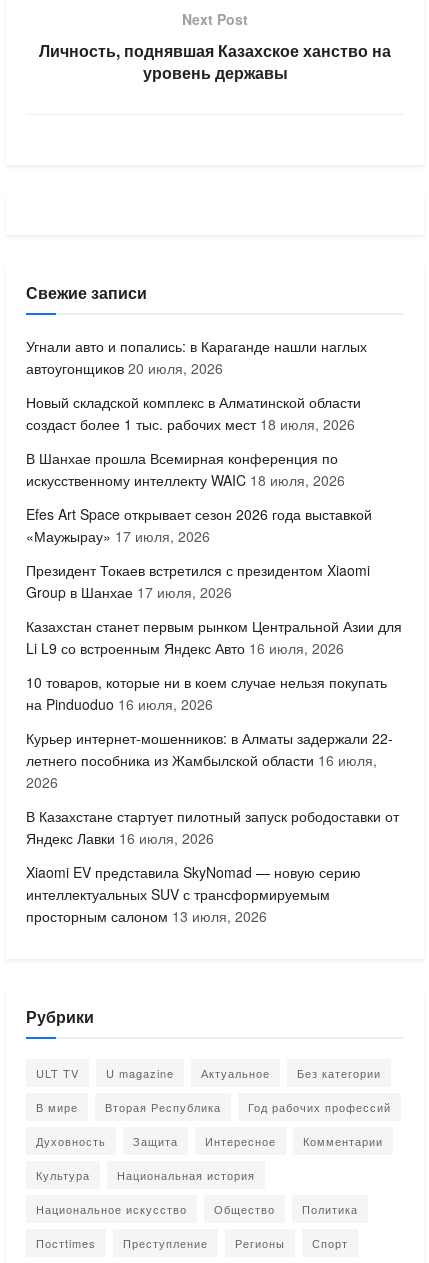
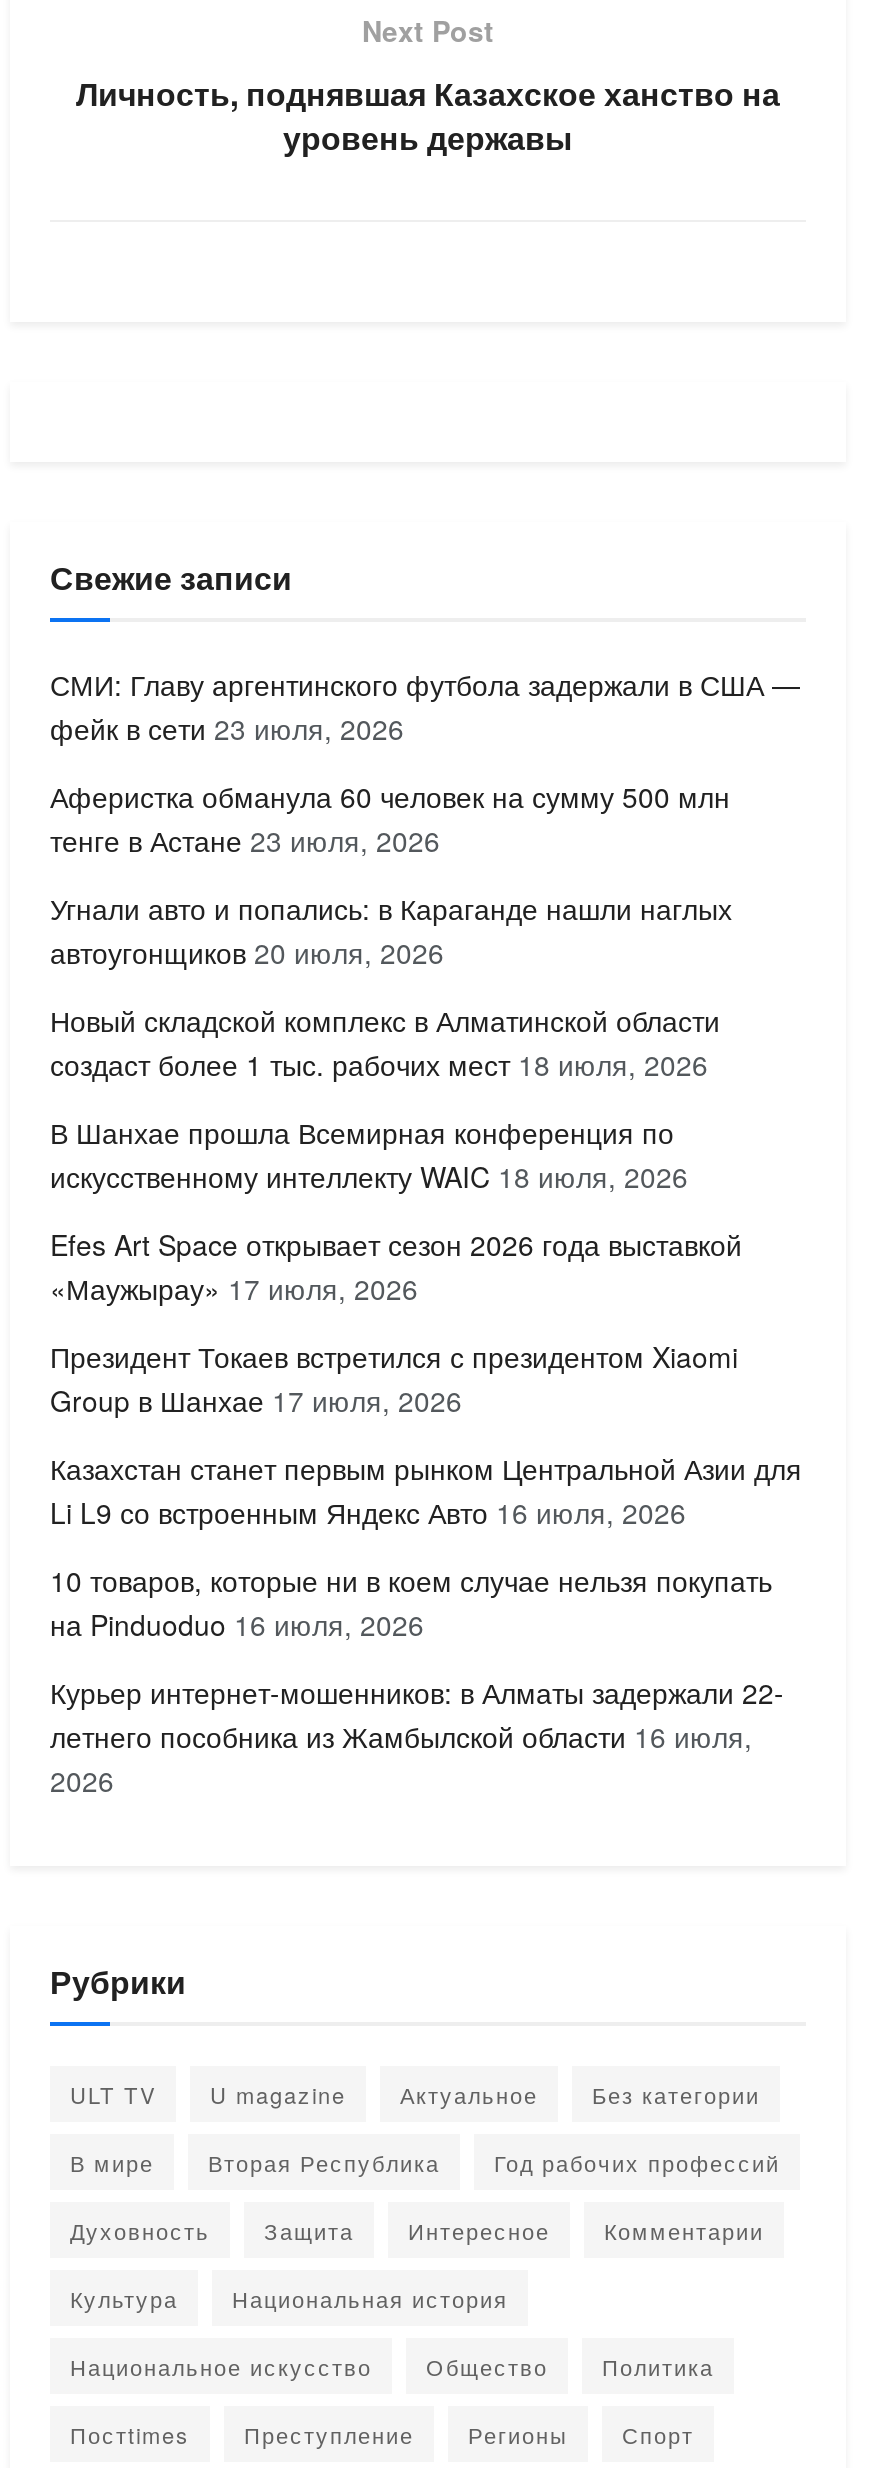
+ СМИ: Главу аргентинского футбола задержали в США —
+ фейк в сети 23 июля, 2026
+ Аферистка обманула 60 человек на сумму 500 млн
+ тенге в Астане 23 июля, 2026

moved down: Угнали авто и попались: в Караганде нашли наглых | автоугонщиков 20 июля, 2026 | Новый складской комплекс в Алматинской области | ... | летнего пособника из Жамбылской области 16 июля, | 2026

- В Казахстане стартует пилотный запуск рободоставки от
- Яндекс Лавки 16 июля, 2026
- Xiaomi EV представила SkyNomad — новую серию
- интеллектуальных SUV с трансформируемым
- просторным салоном 13 июля, 2026
